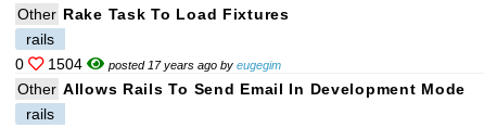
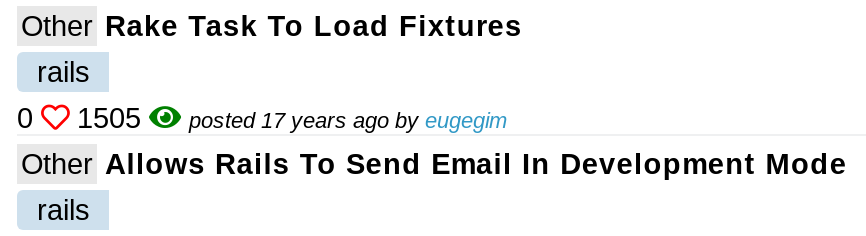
- 0 1504 posted 17 years ago by eugegim
+ 0 1505 posted 17 years ago by eugegim
